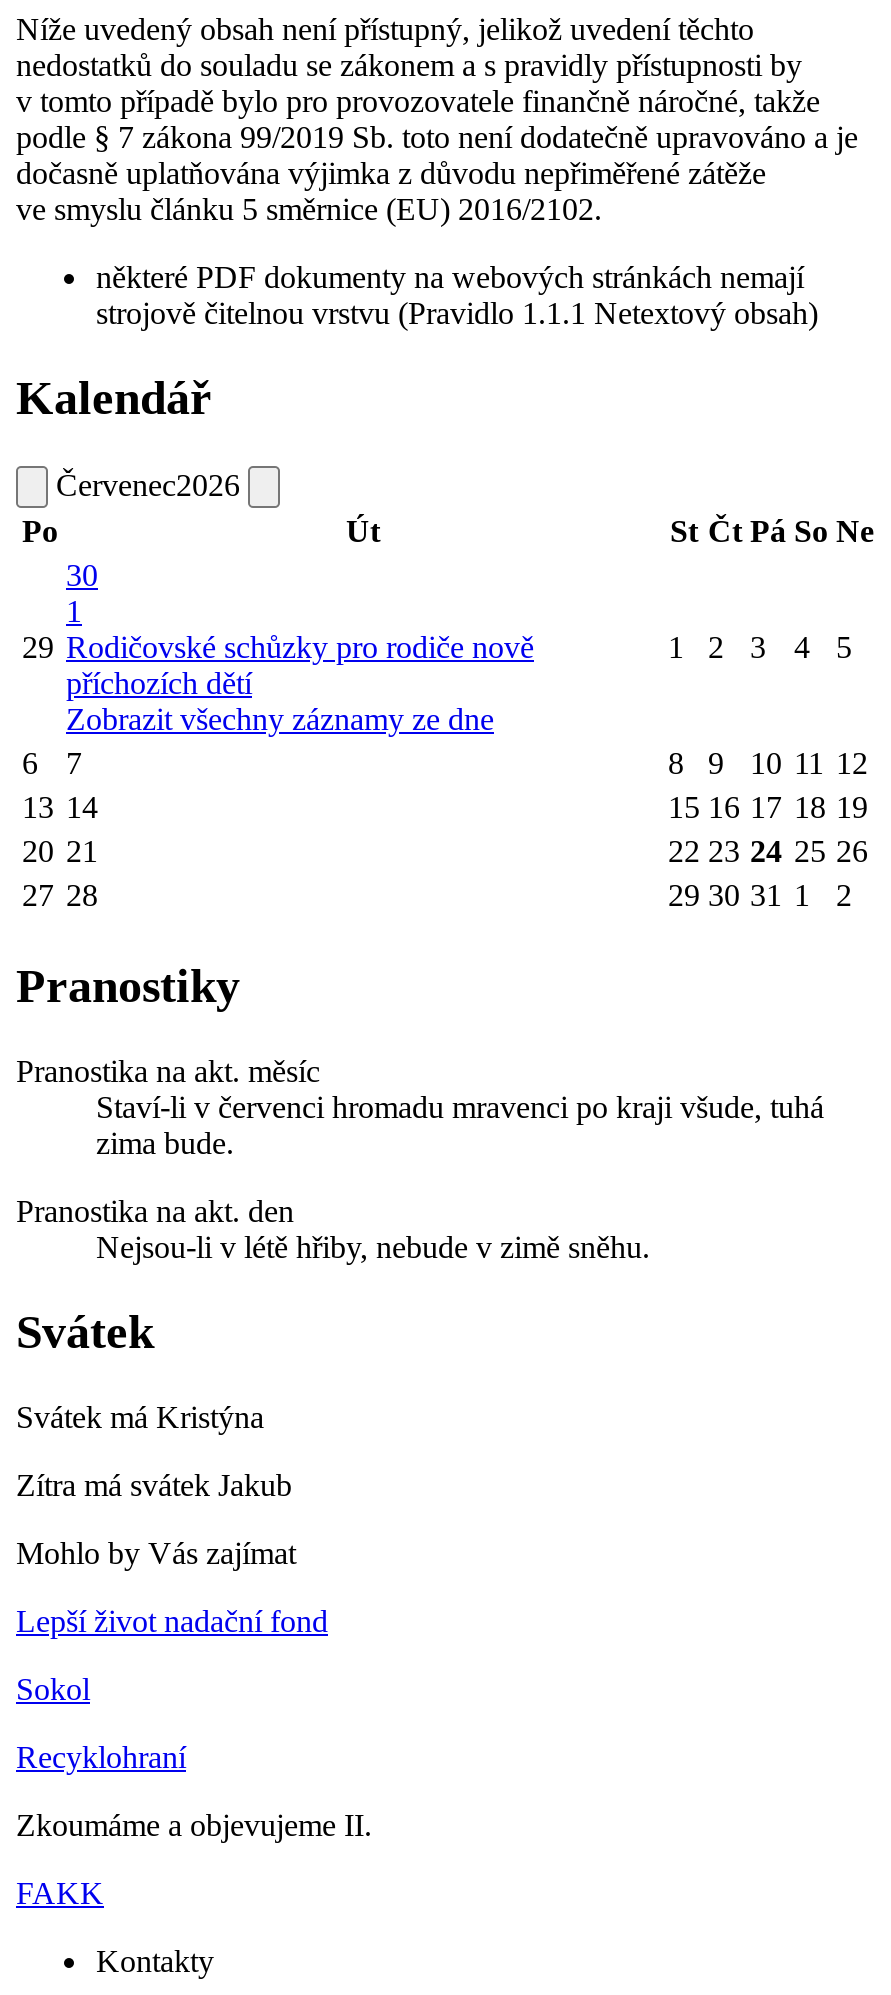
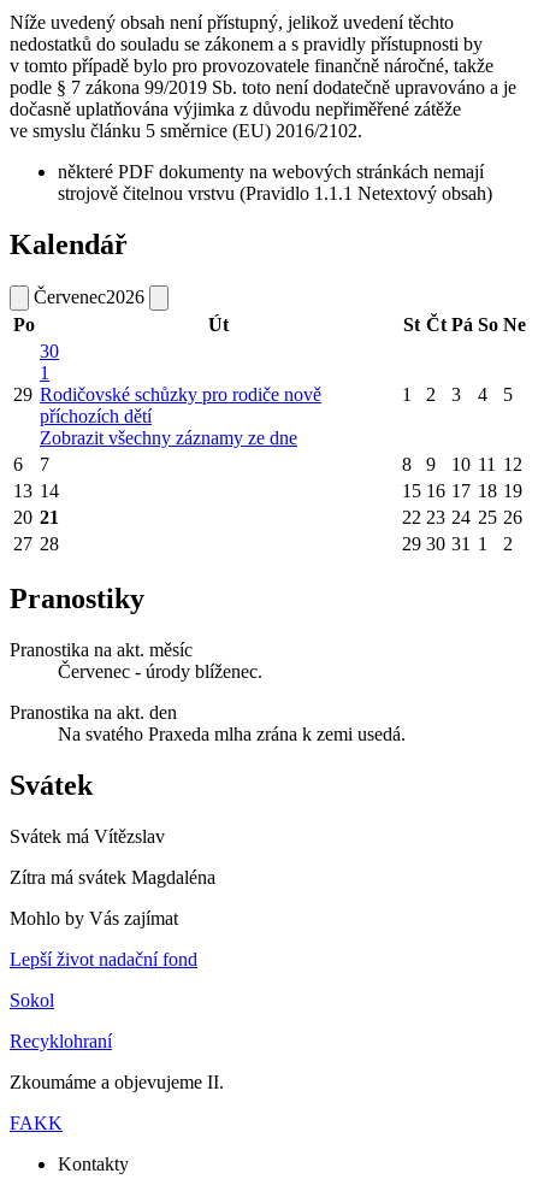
- Staví-li v červenci hromadu mravenci po kraji všude, tuhá
- zima bude.
+ Červenec - úrody blíženec.

- Nejsou-li v létě hřiby, nebude v zimě sněhu.
+ Na svatého Praxeda mlha zrána k zemi usedá.

- Svátek má Kristýna
+ Svátek má Vítězslav

- Zítra má svátek Jakub
+ Zítra má svátek Magdaléna
